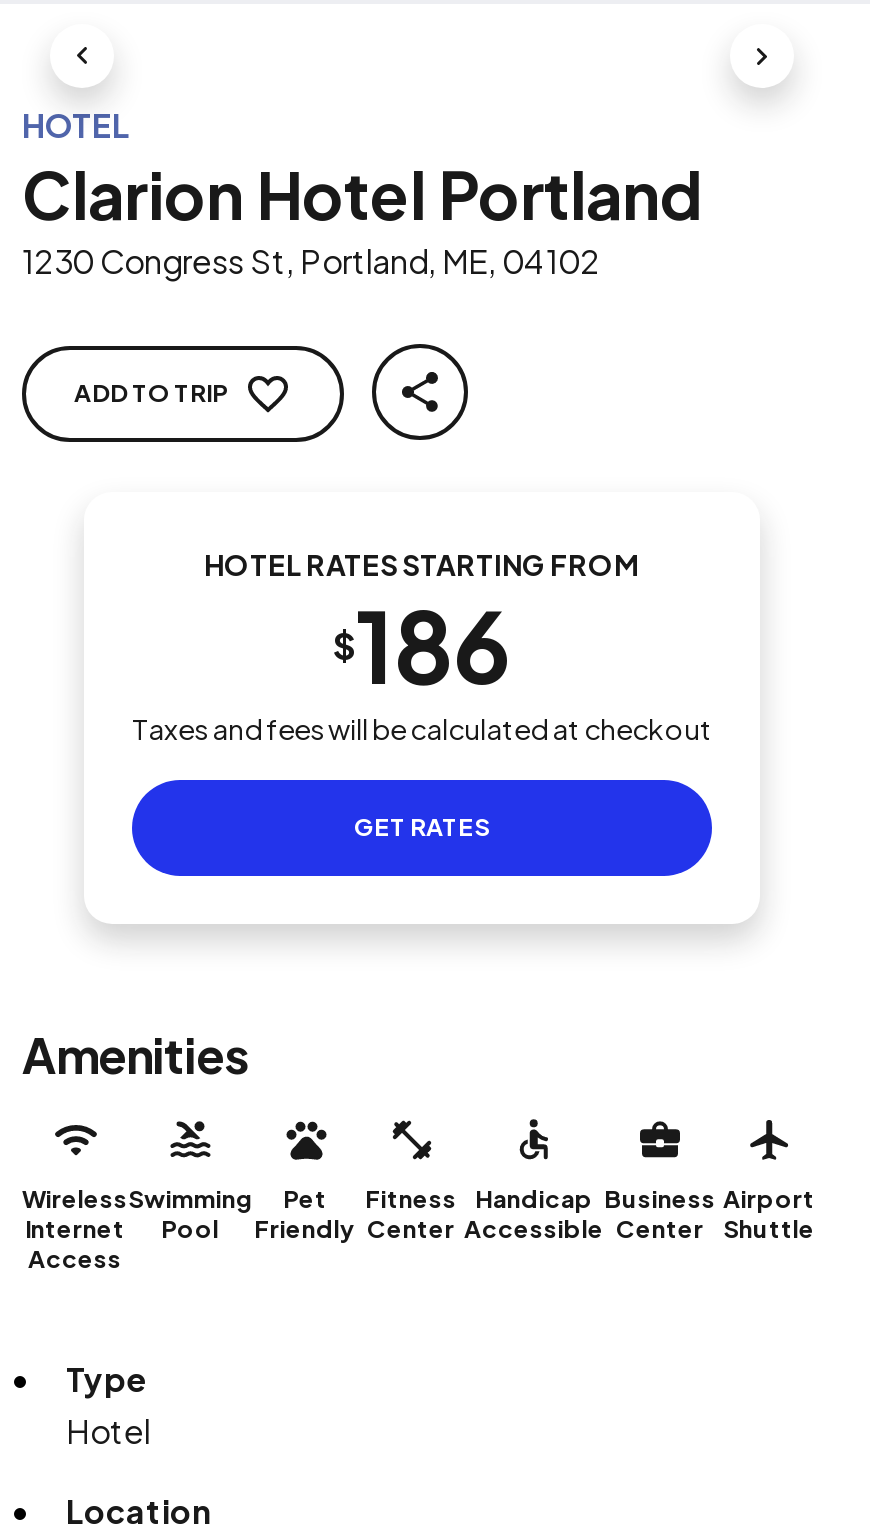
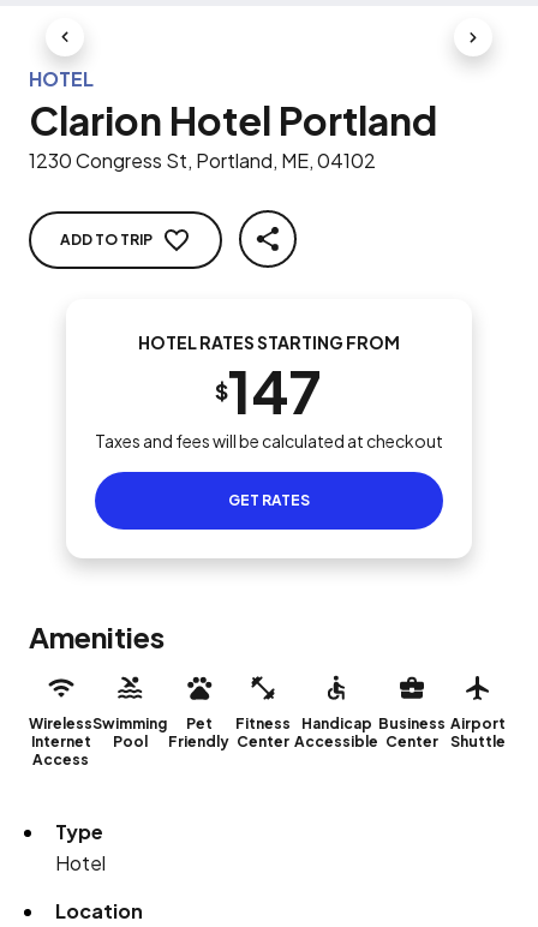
- $186
+ $147
